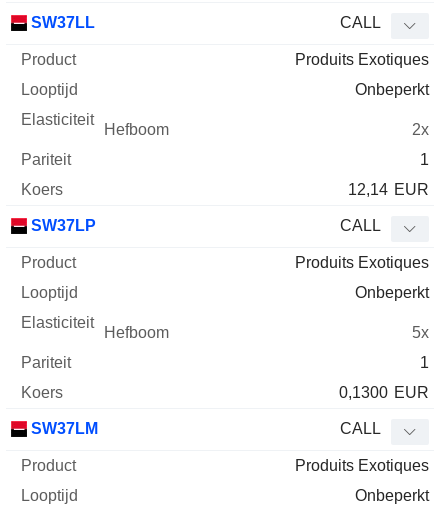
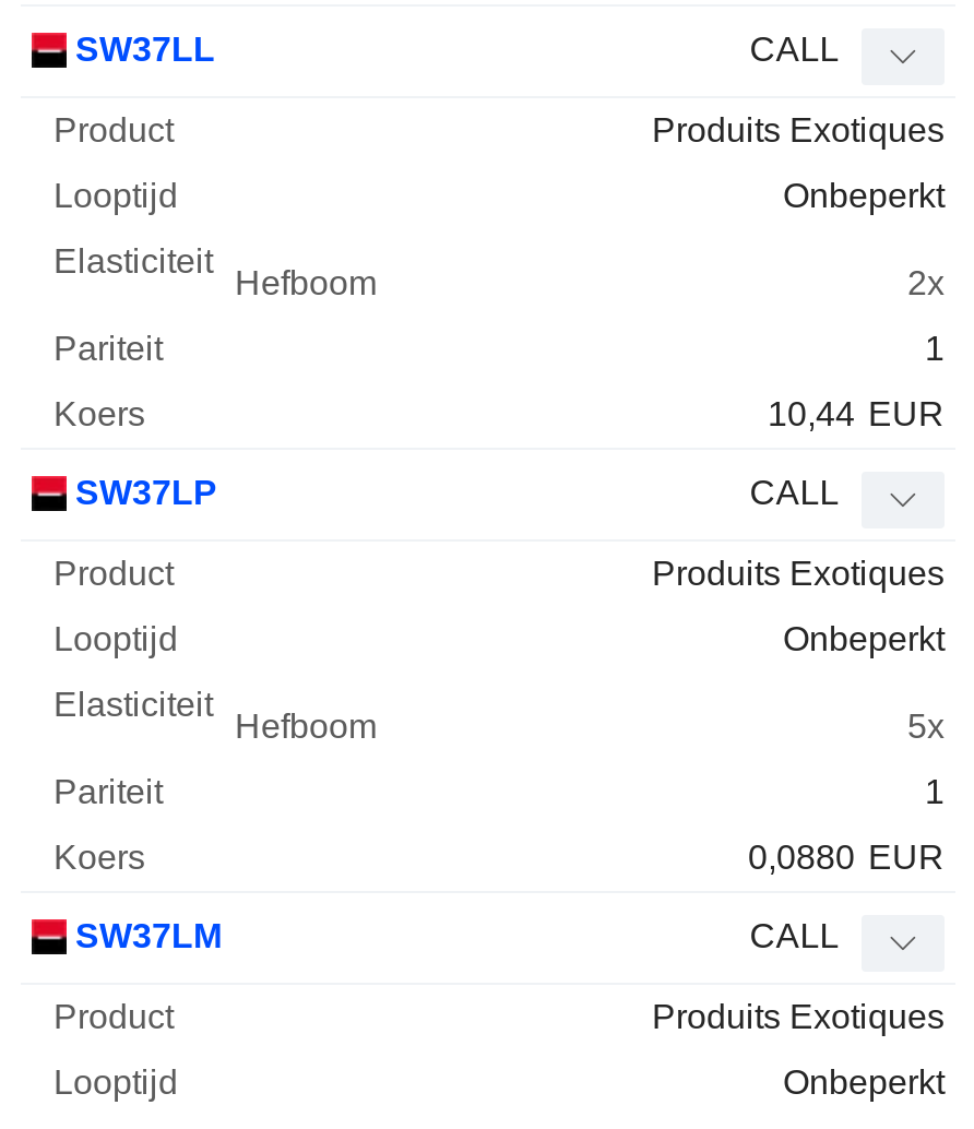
- 12,14 EUR
+ 10,44 EUR

- 0,1300 EUR
+ 0,0880 EUR
